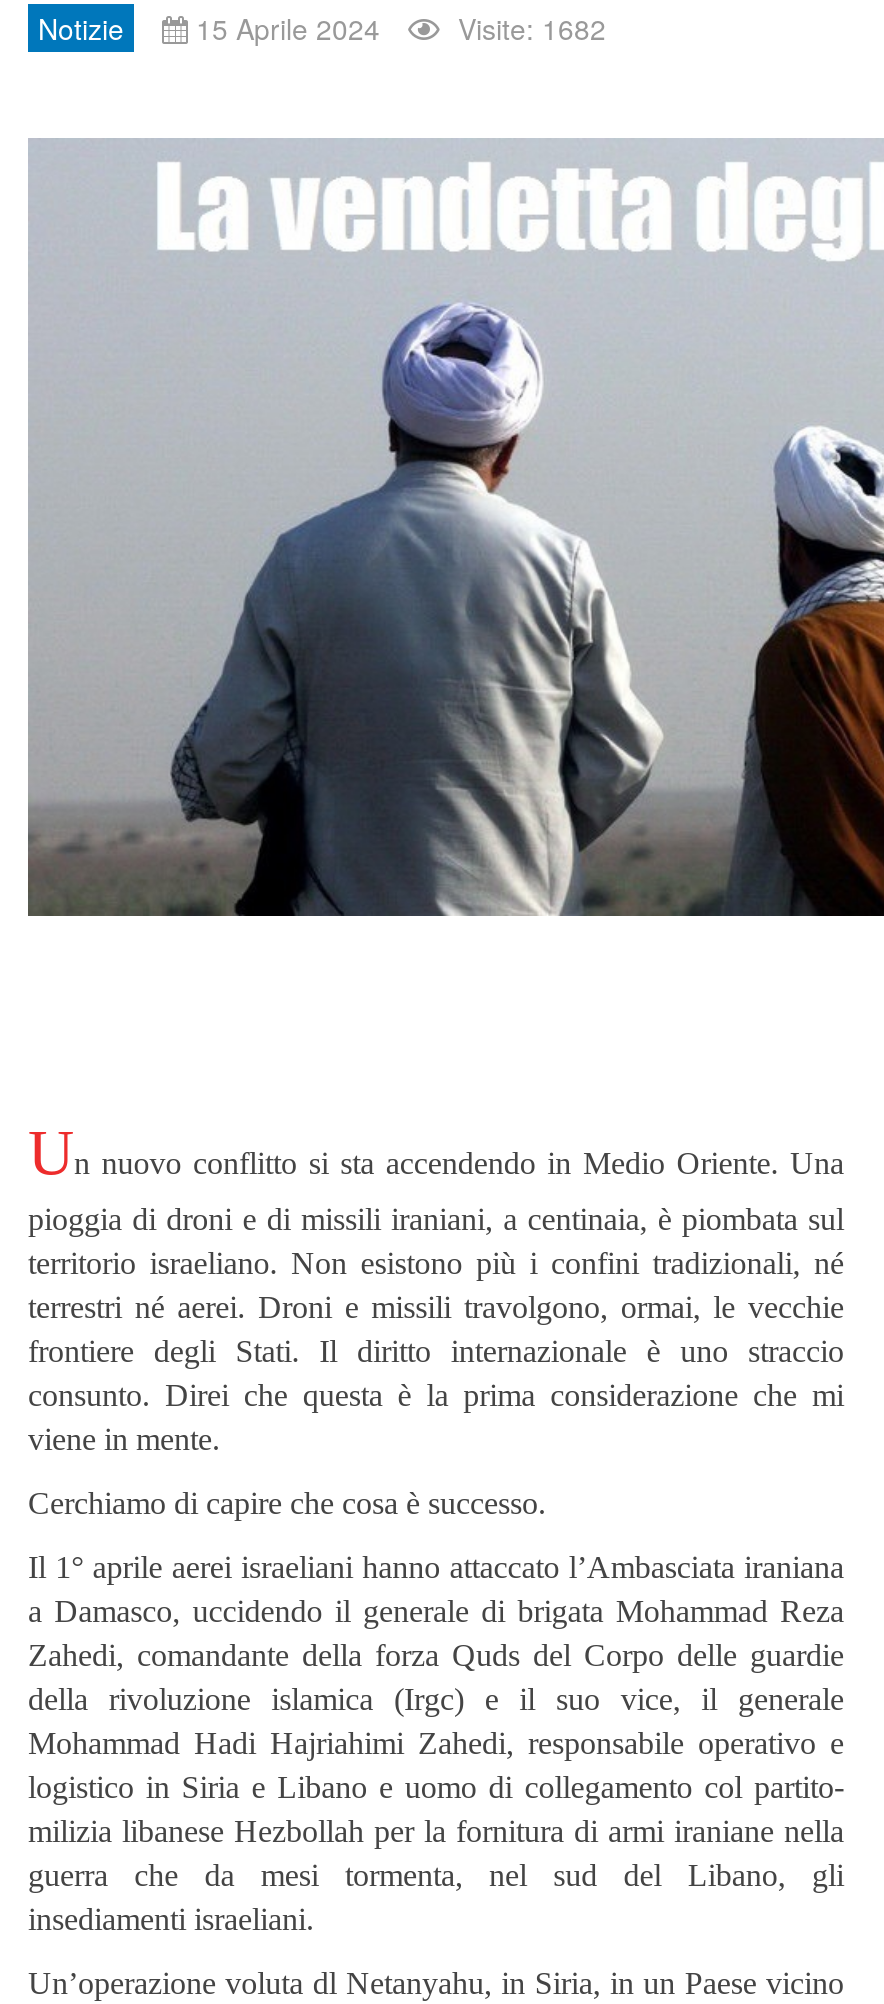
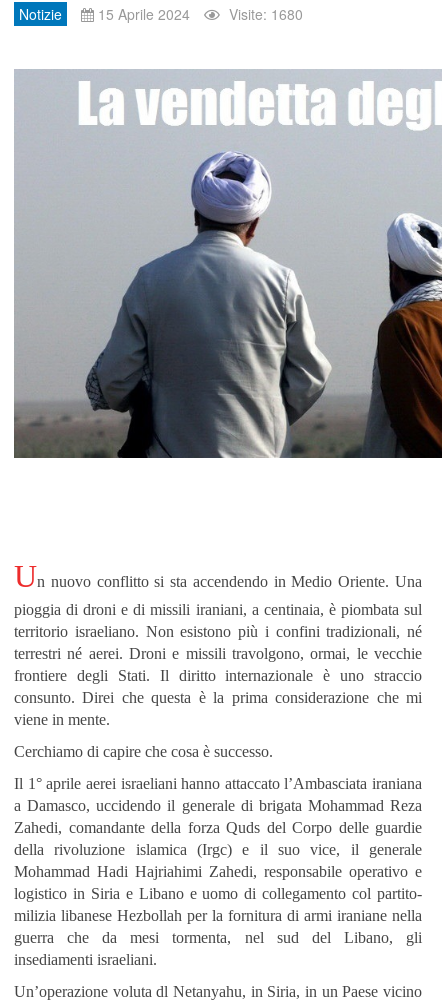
- Notizie 15 Aprile 2024 Visite: 1682
+ Notizie 15 Aprile 2024 Visite: 1680
